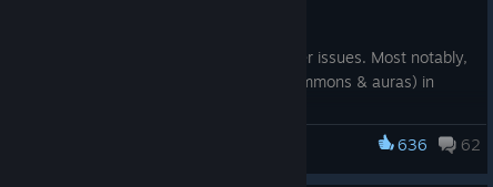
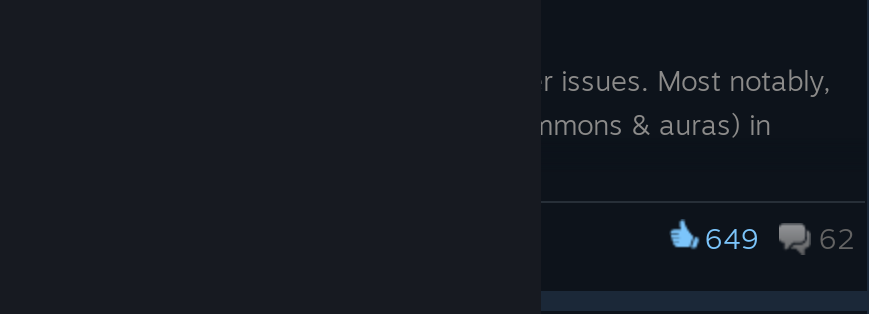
- 636 62
+ 649 62
